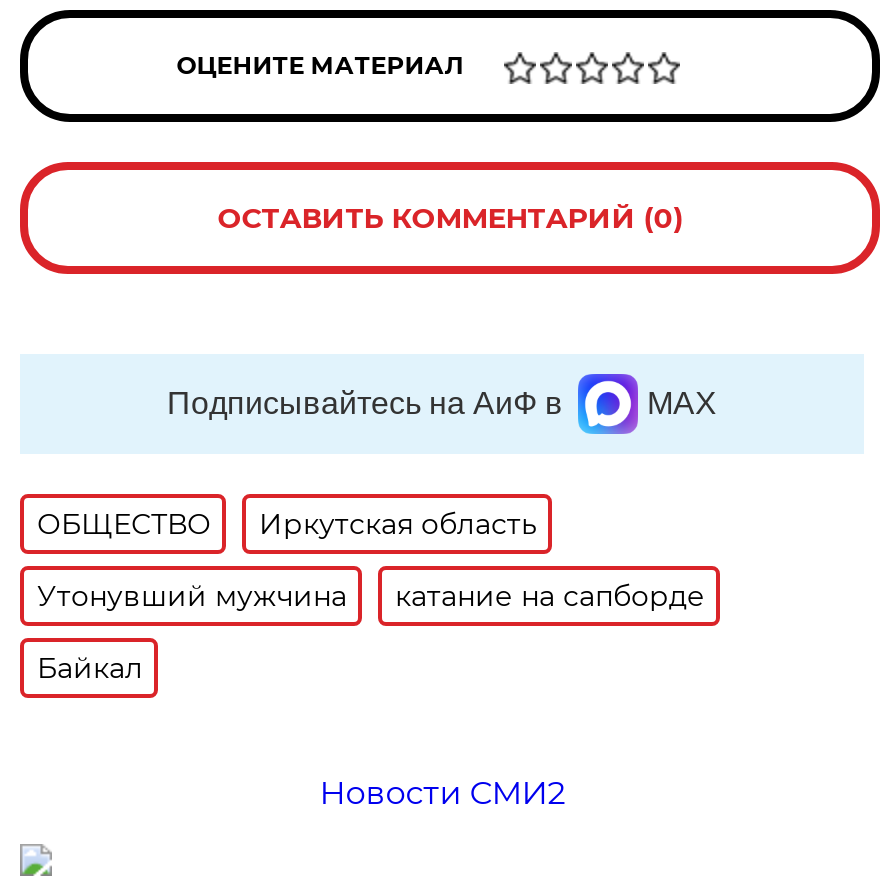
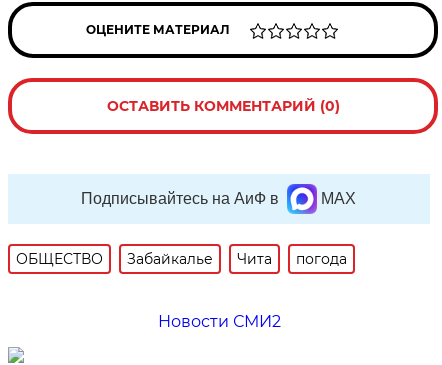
- Иркутская область
- Утонувший мужчина
- катание на сапборде
- Байкал
+ Забайкалье
+ Чита
+ погода
